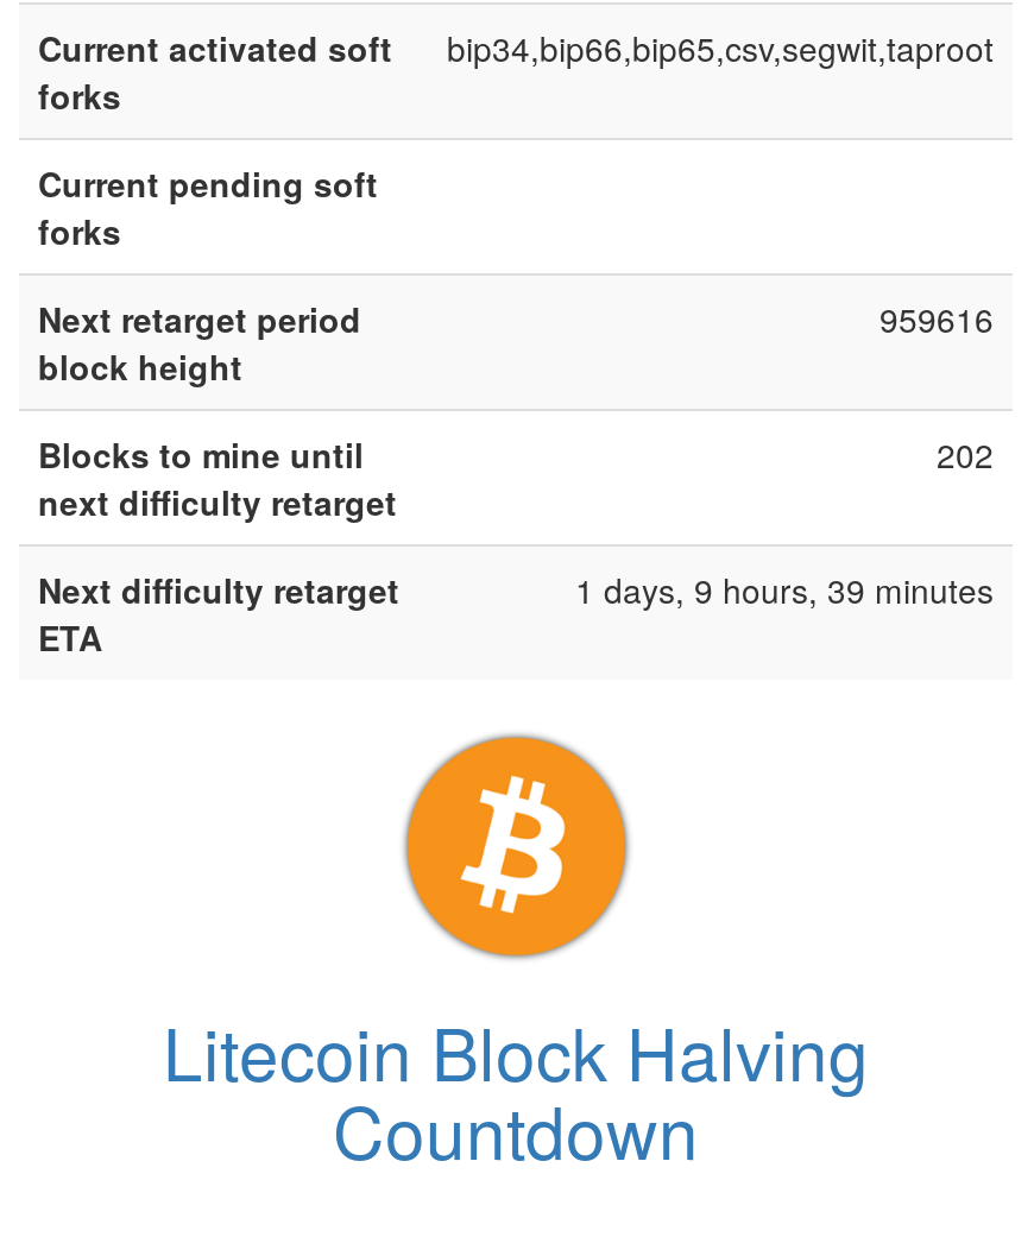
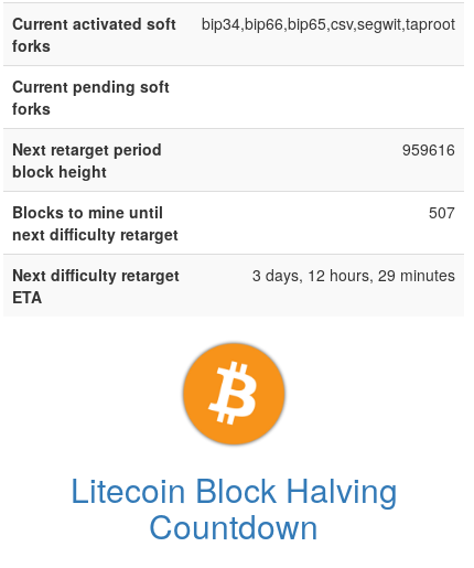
- 202
+ 507

- 1 days, 9 hours, 39 minutes
+ 3 days, 12 hours, 29 minutes
